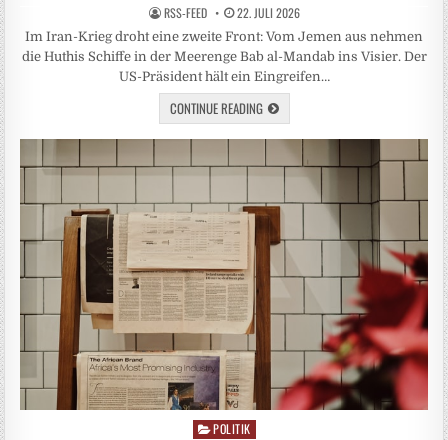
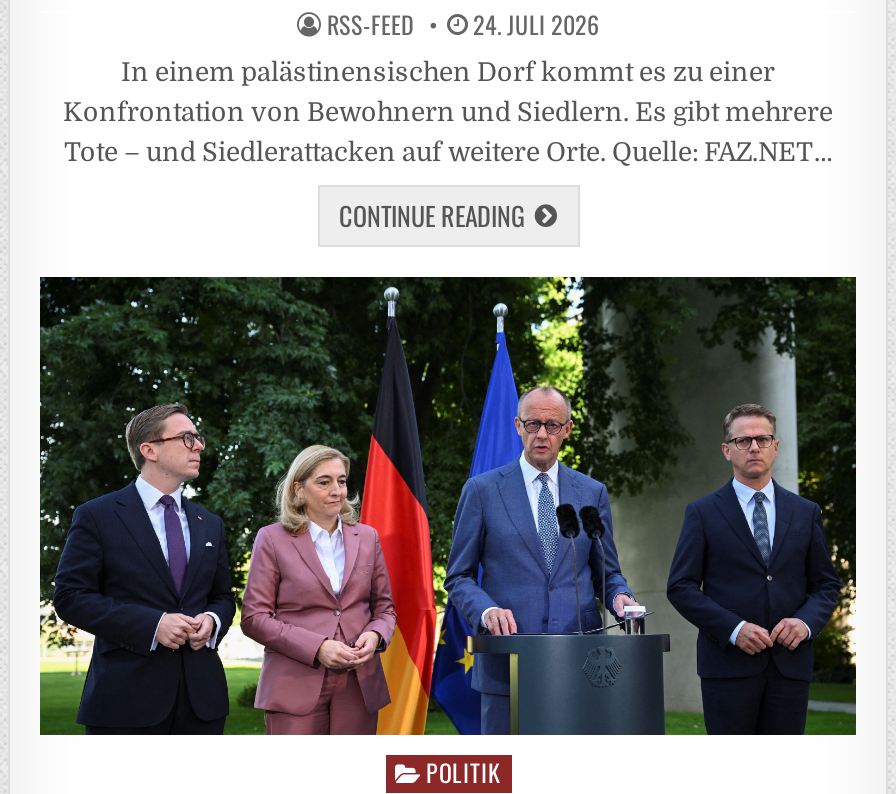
- RSS-FEED 22. JULI 2026
+ RSS-FEED 24. JULI 2026

- Im Iran-Krieg droht eine zweite Front: Vom Jemen aus nehmen
- die Huthis Schiffe in der Meerenge Bab al-Mandab ins Visier. Der
- US-Präsident hält ein Eingreifen…
+ In einem palästinensischen Dorf kommt es zu einer
+ Konfrontation von Bewohnern und Siedlern. Es gibt mehrere
+ Tote – und Siedlerattacken auf weitere Orte. Quelle: FAZ.NET…

- [image]
+ [image]
